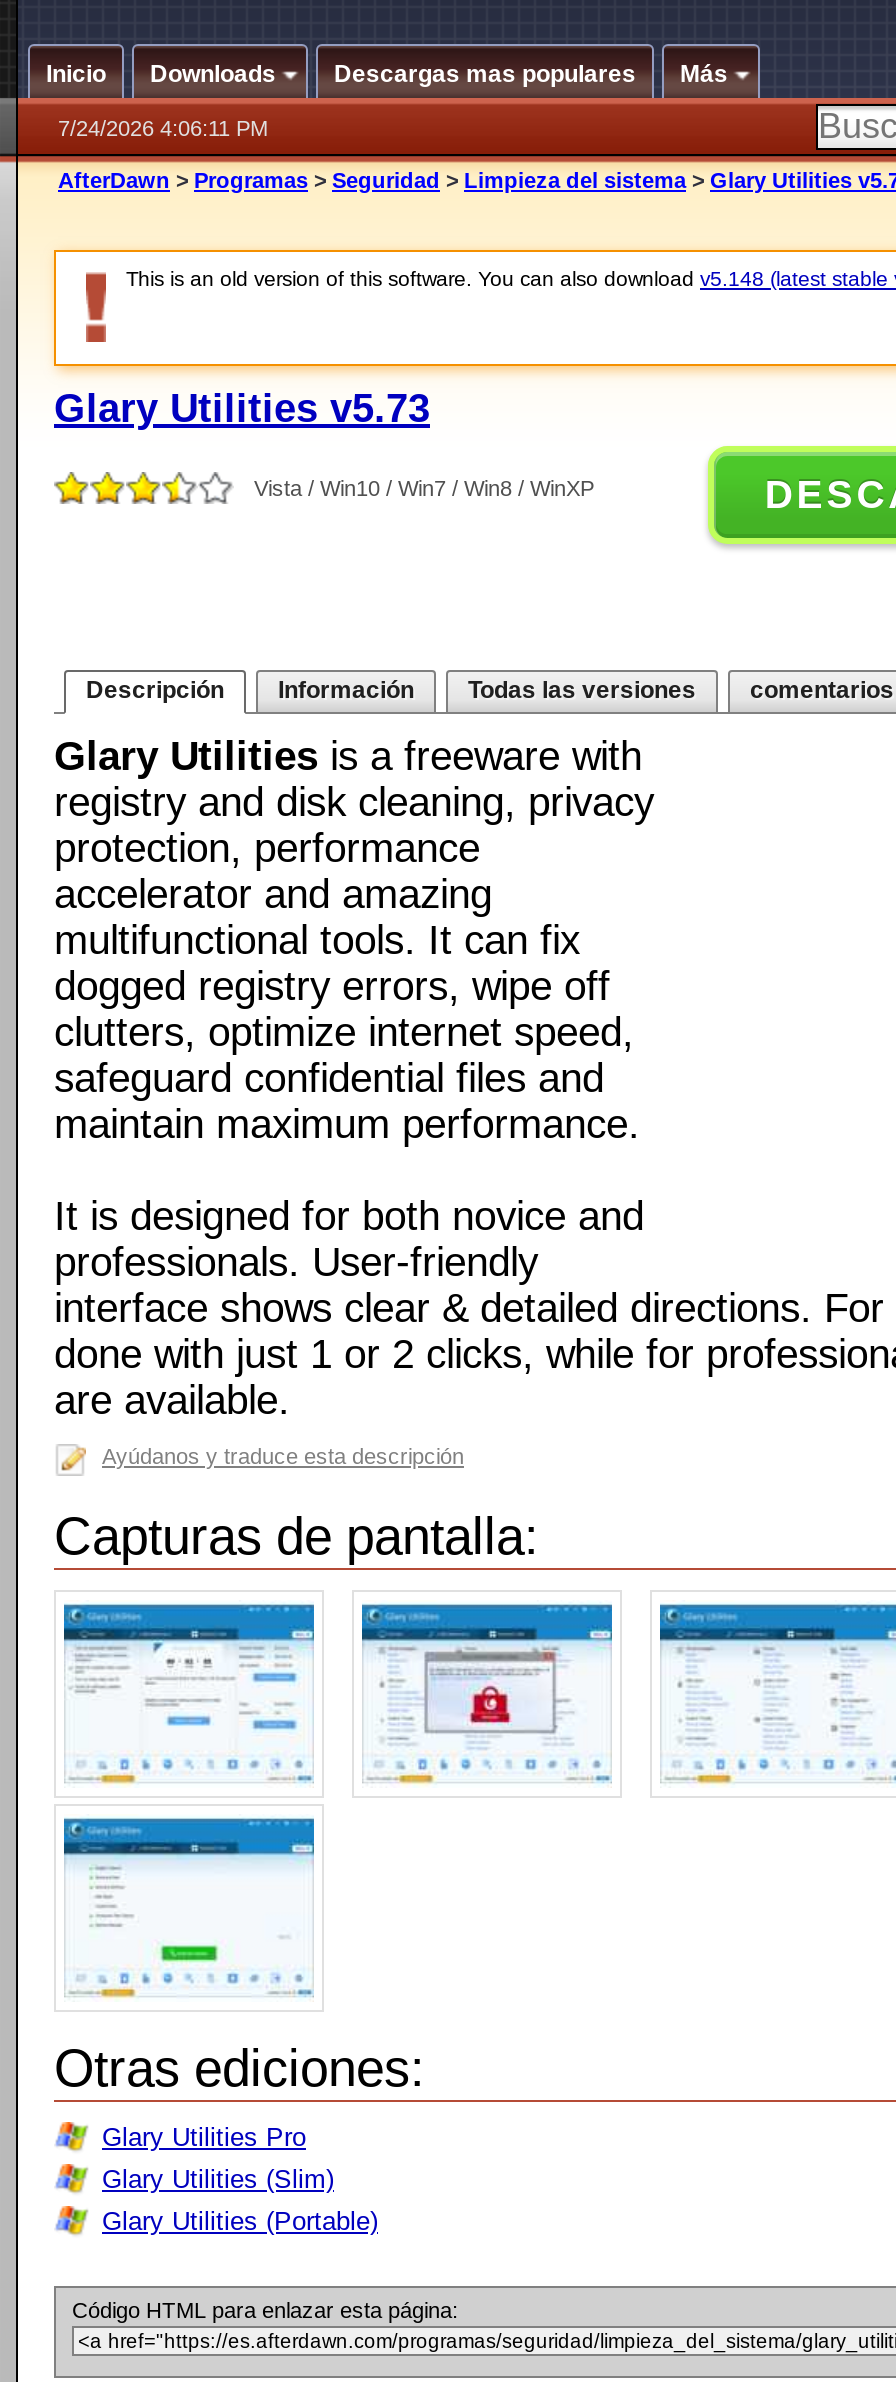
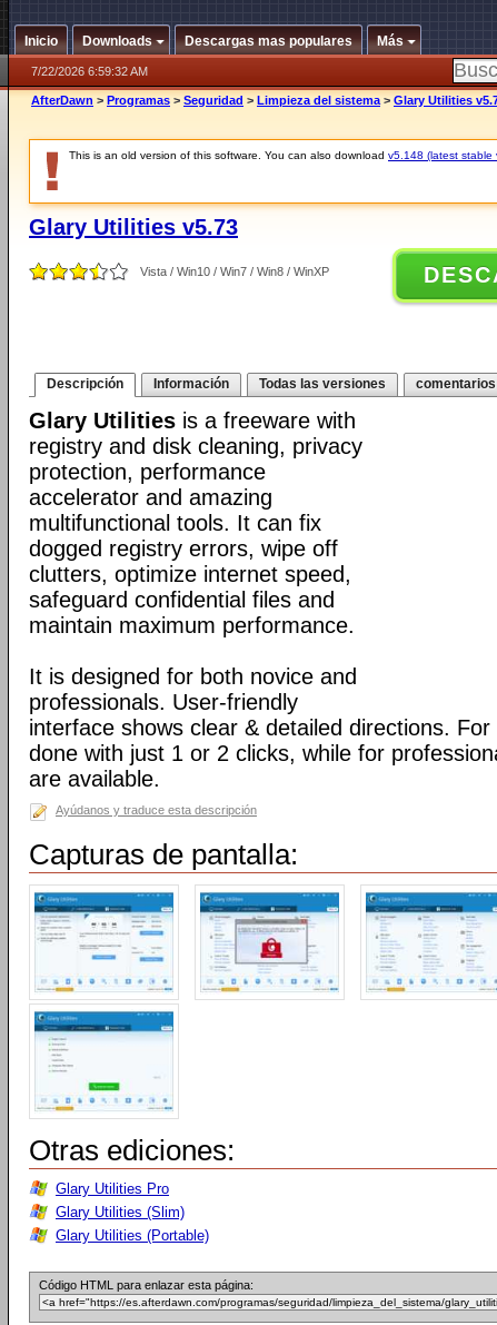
- 7/24/2026 4:06:11 PM
+ 7/22/2026 6:59:32 AM
